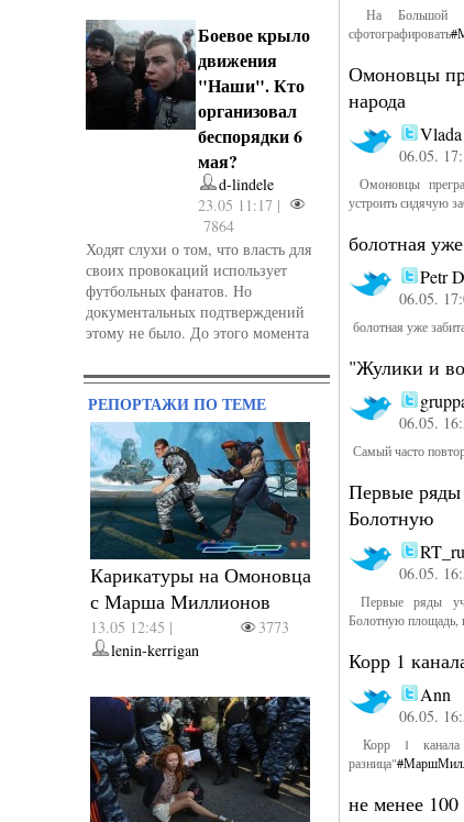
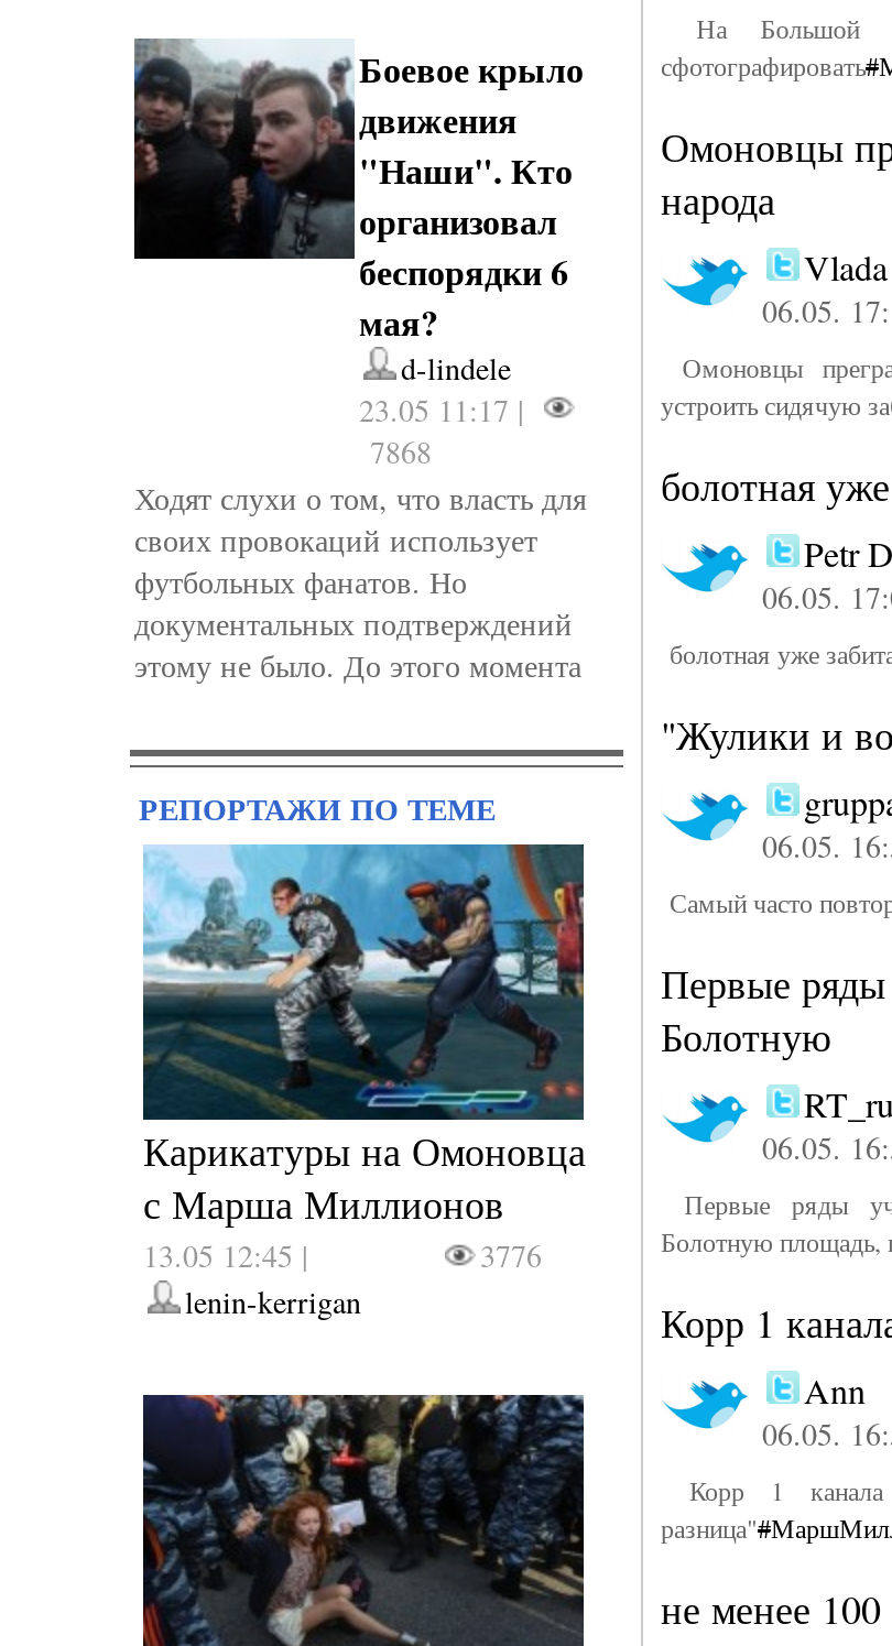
- 7864
+ 7868

- 3773
+ 3776
